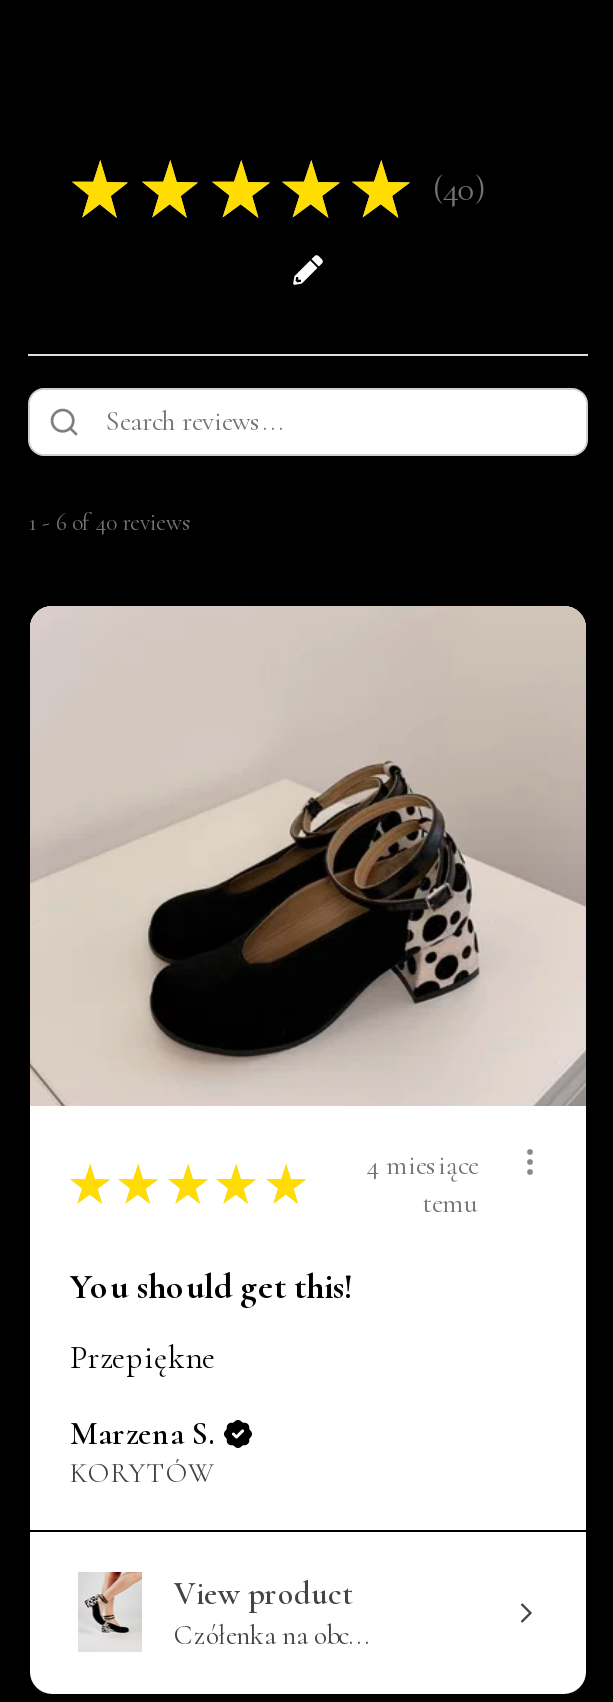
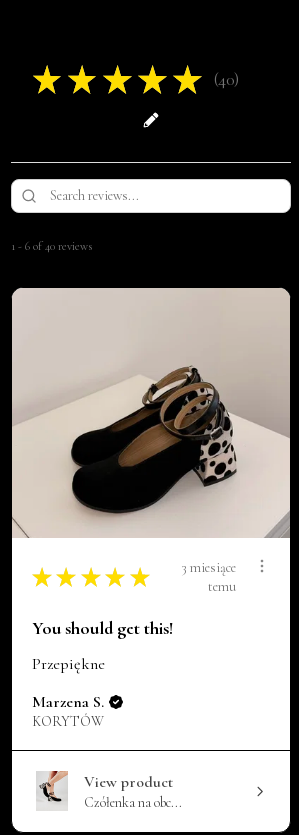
- 4 miesiące
+ 3 miesiące
